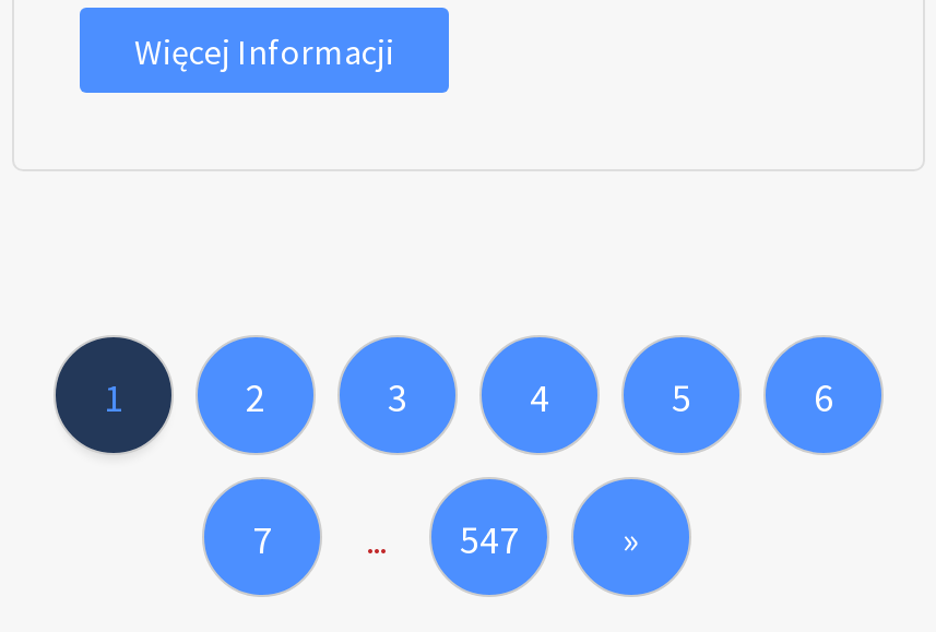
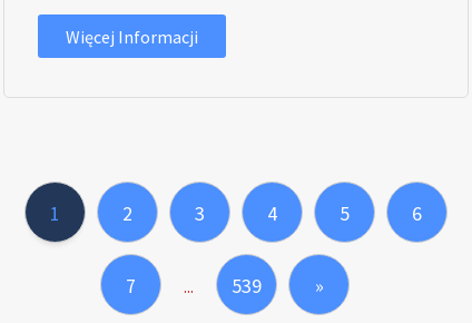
- 547
+ 539
